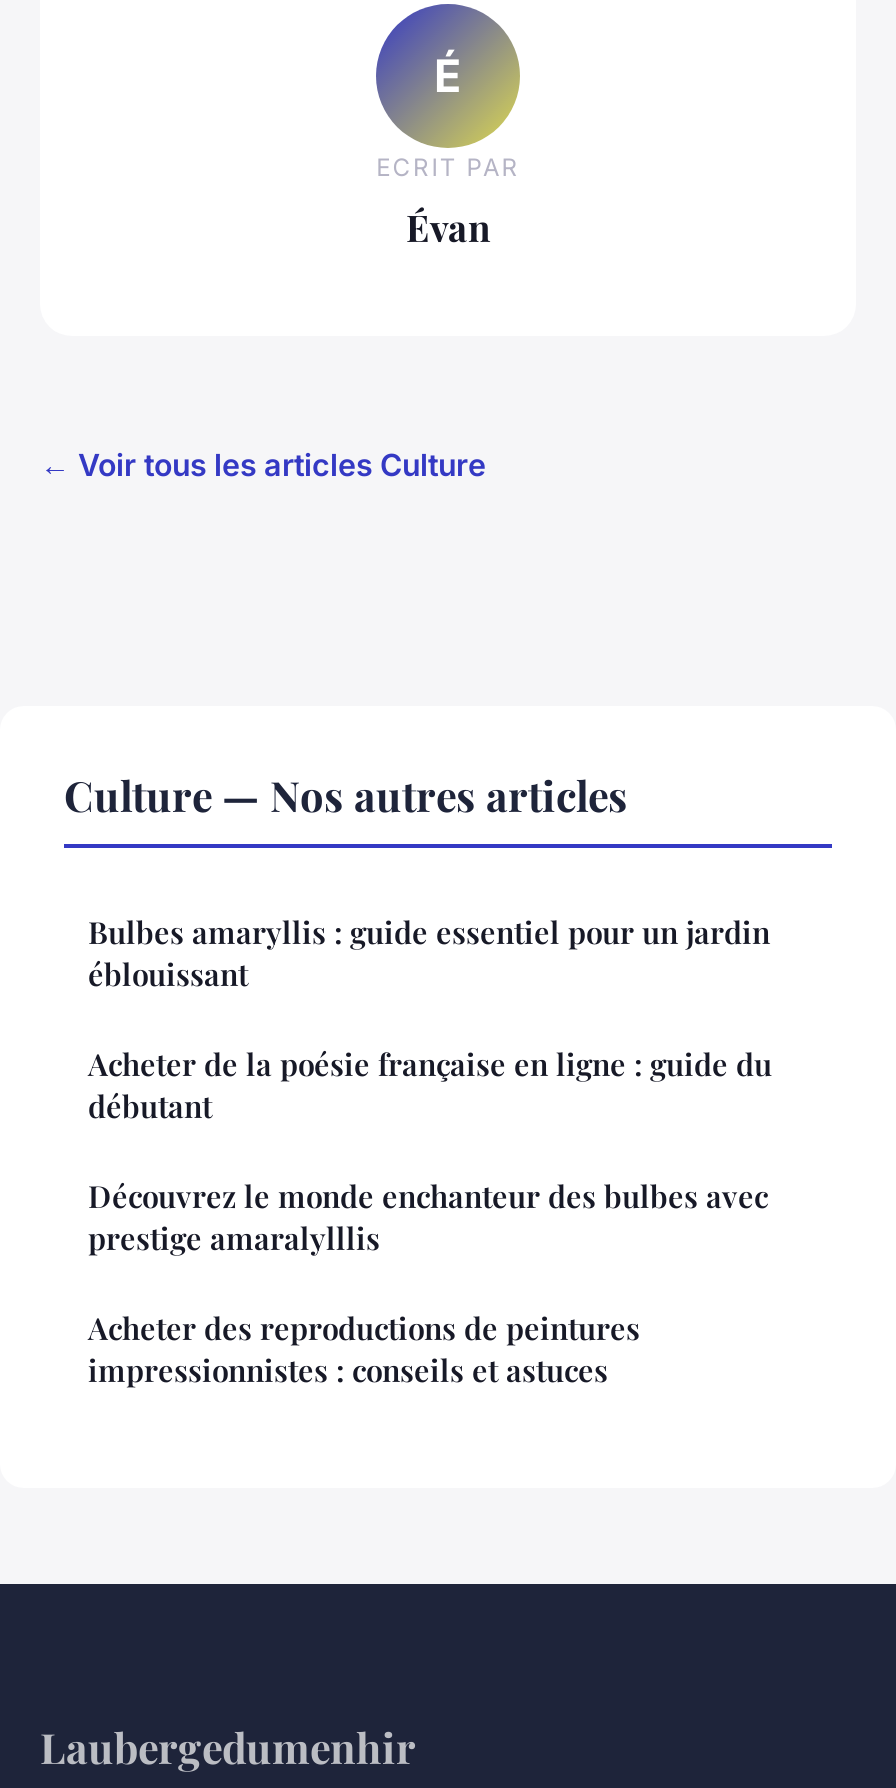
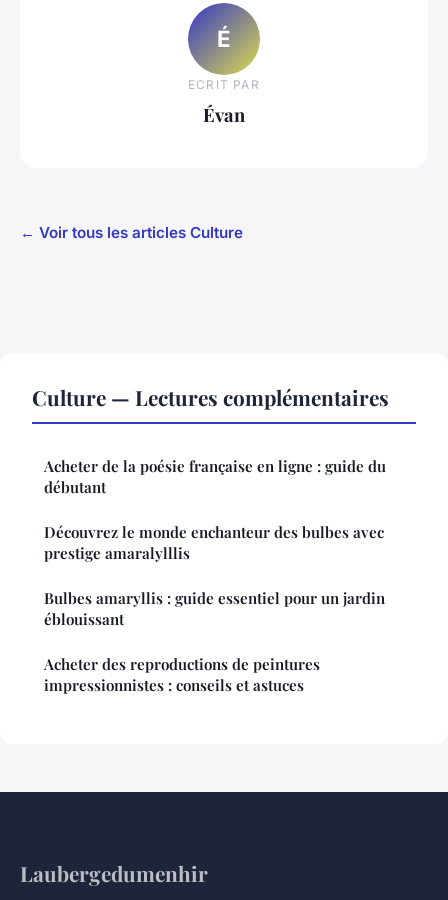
- Culture — Nos autres articles
+ Culture — Lectures complémentaires

moved down: Bulbes amaryllis : guide essentiel pour un jardin | éblouissant

moved up: Acheter de la poésie française en ligne : guide du | débutant | Découvrez le monde enchanteur des bulbes avec | prestige amaralylllis
